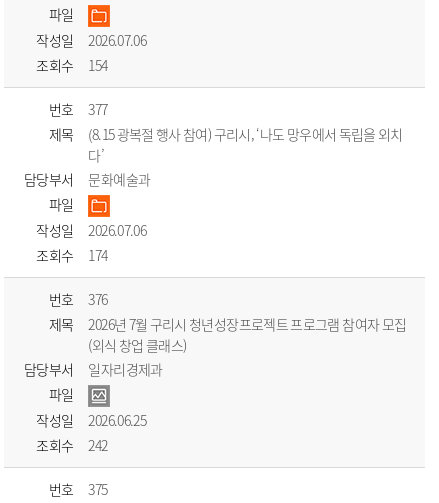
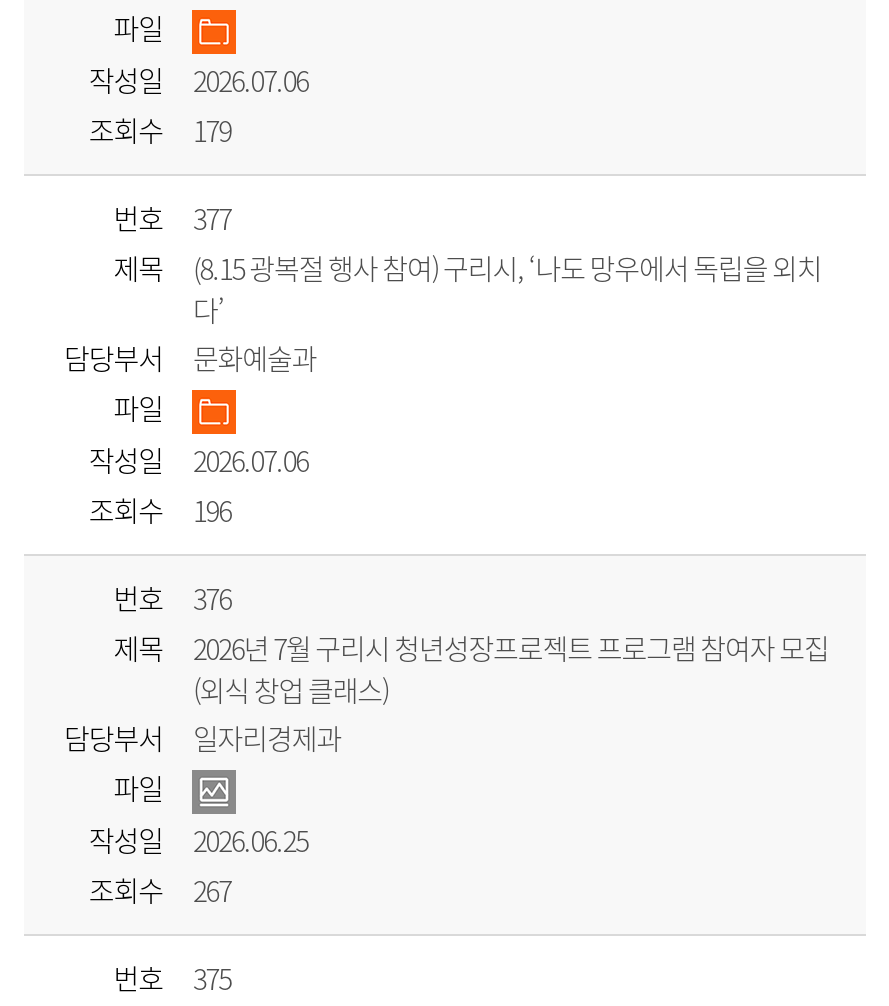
- 조회수 154
+ 조회수 179

- 조회수 174
+ 조회수 196

- 조회수 242
+ 조회수 267
